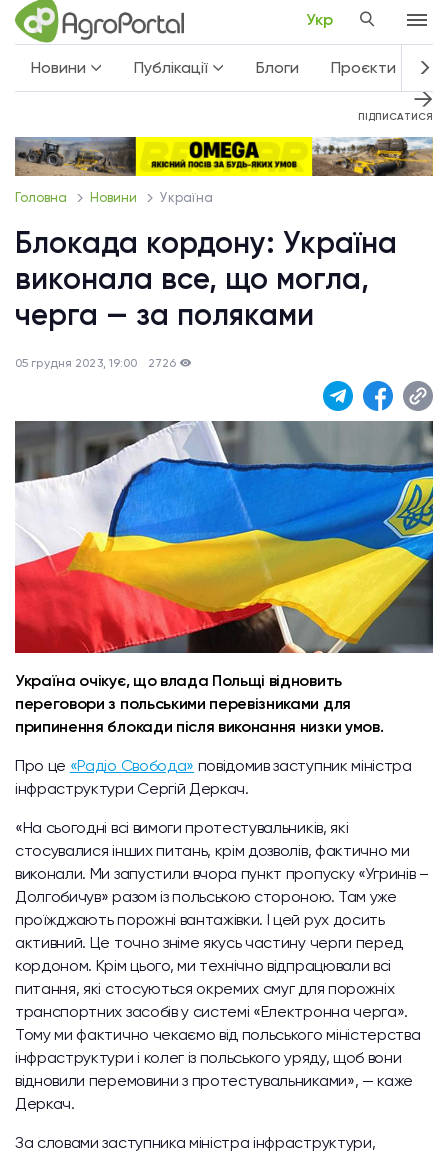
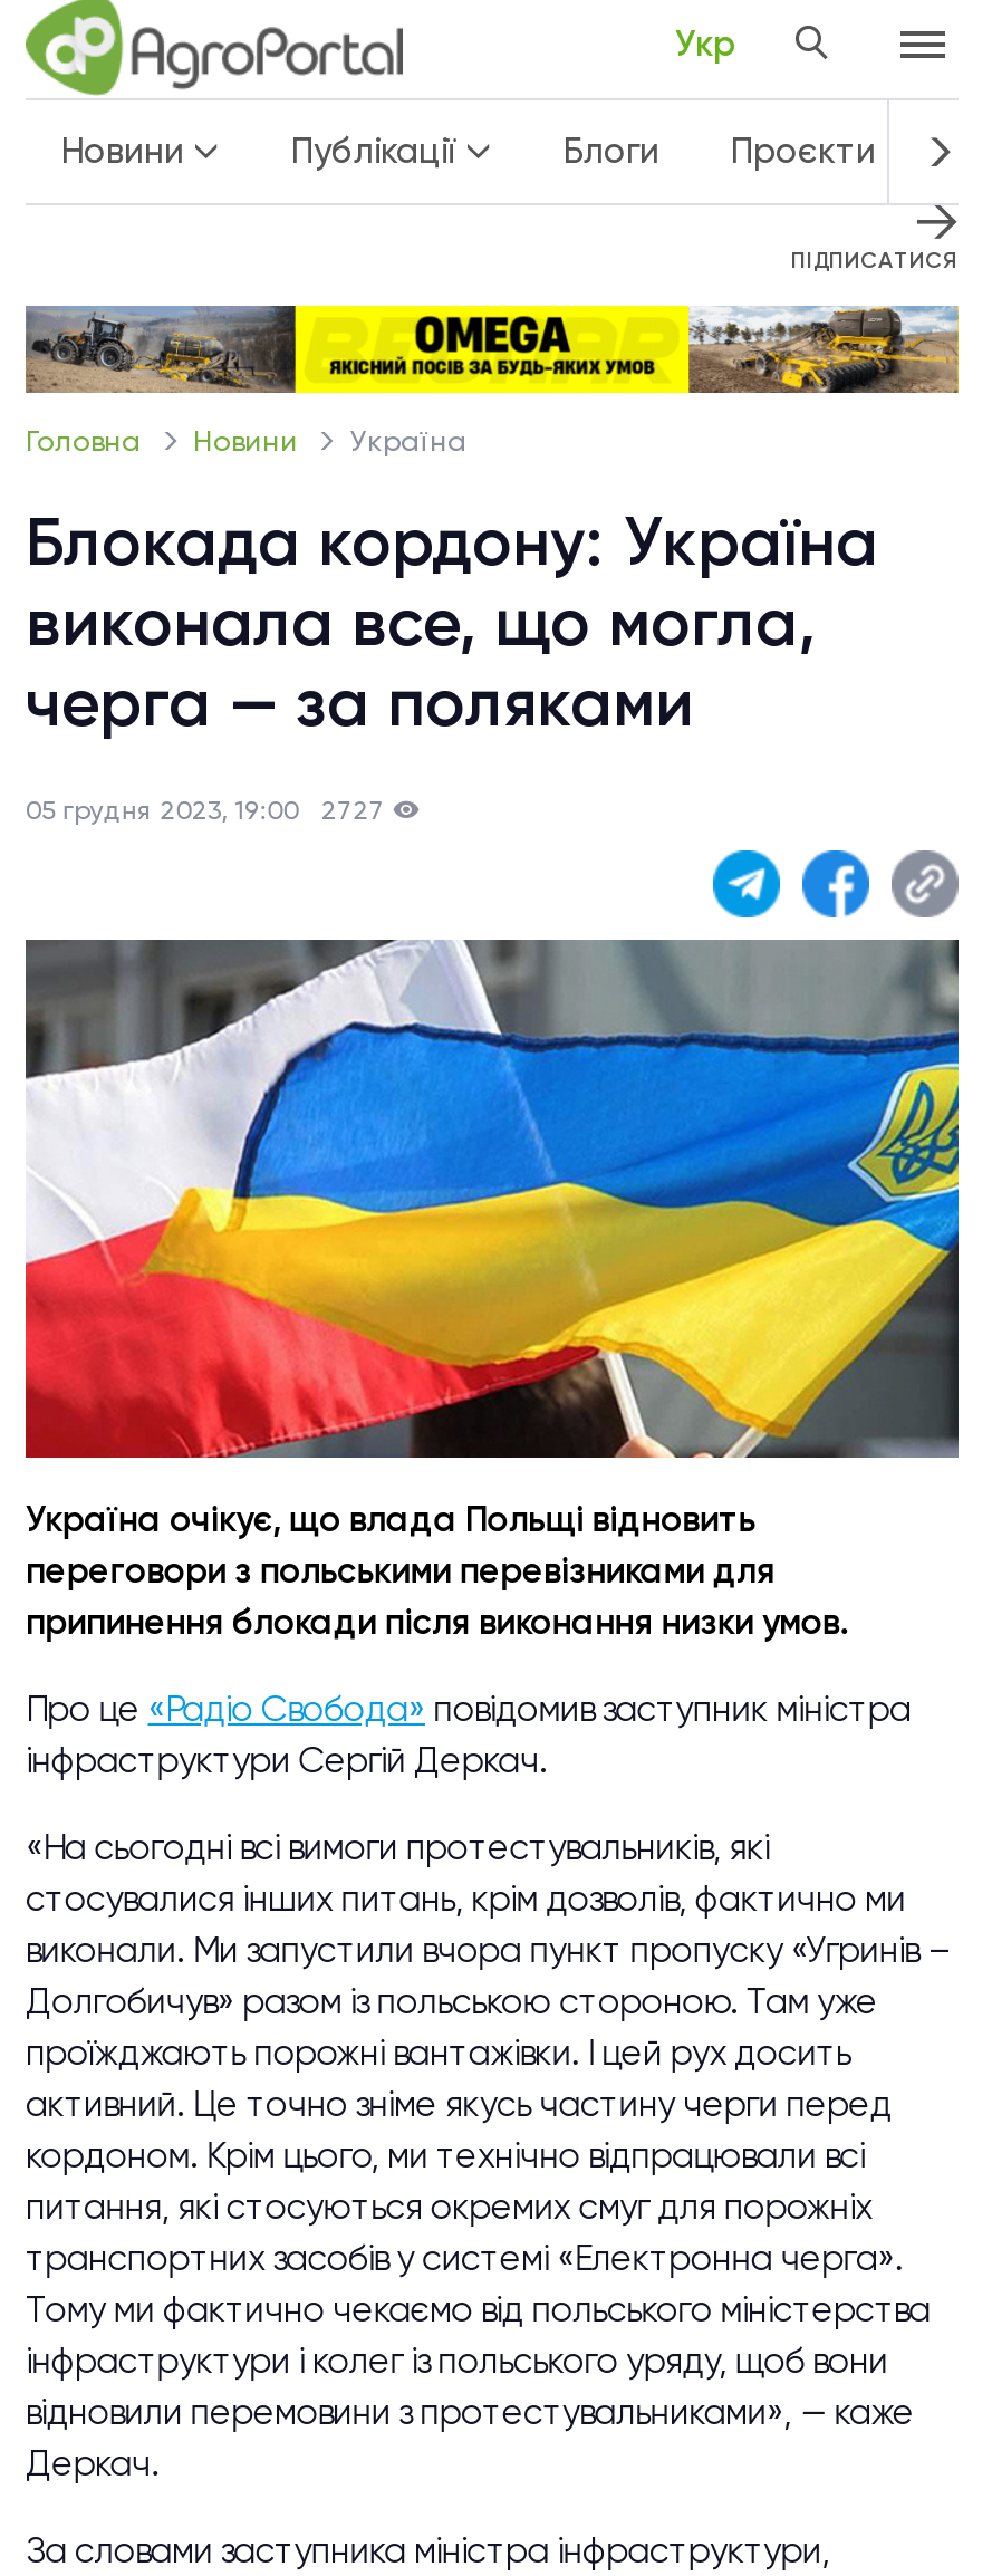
- 05 грудня 2023, 19:00 2726
+ 05 грудня 2023, 19:00 2727
